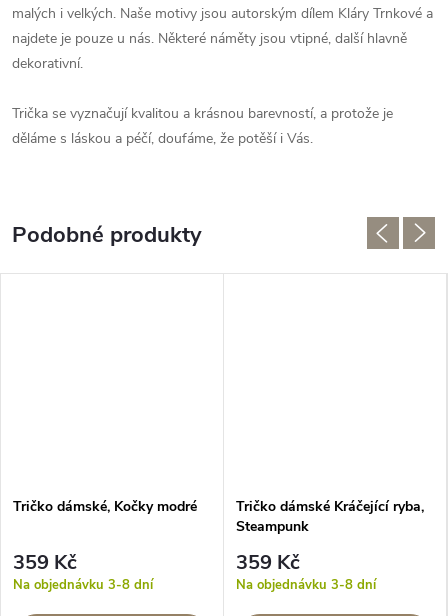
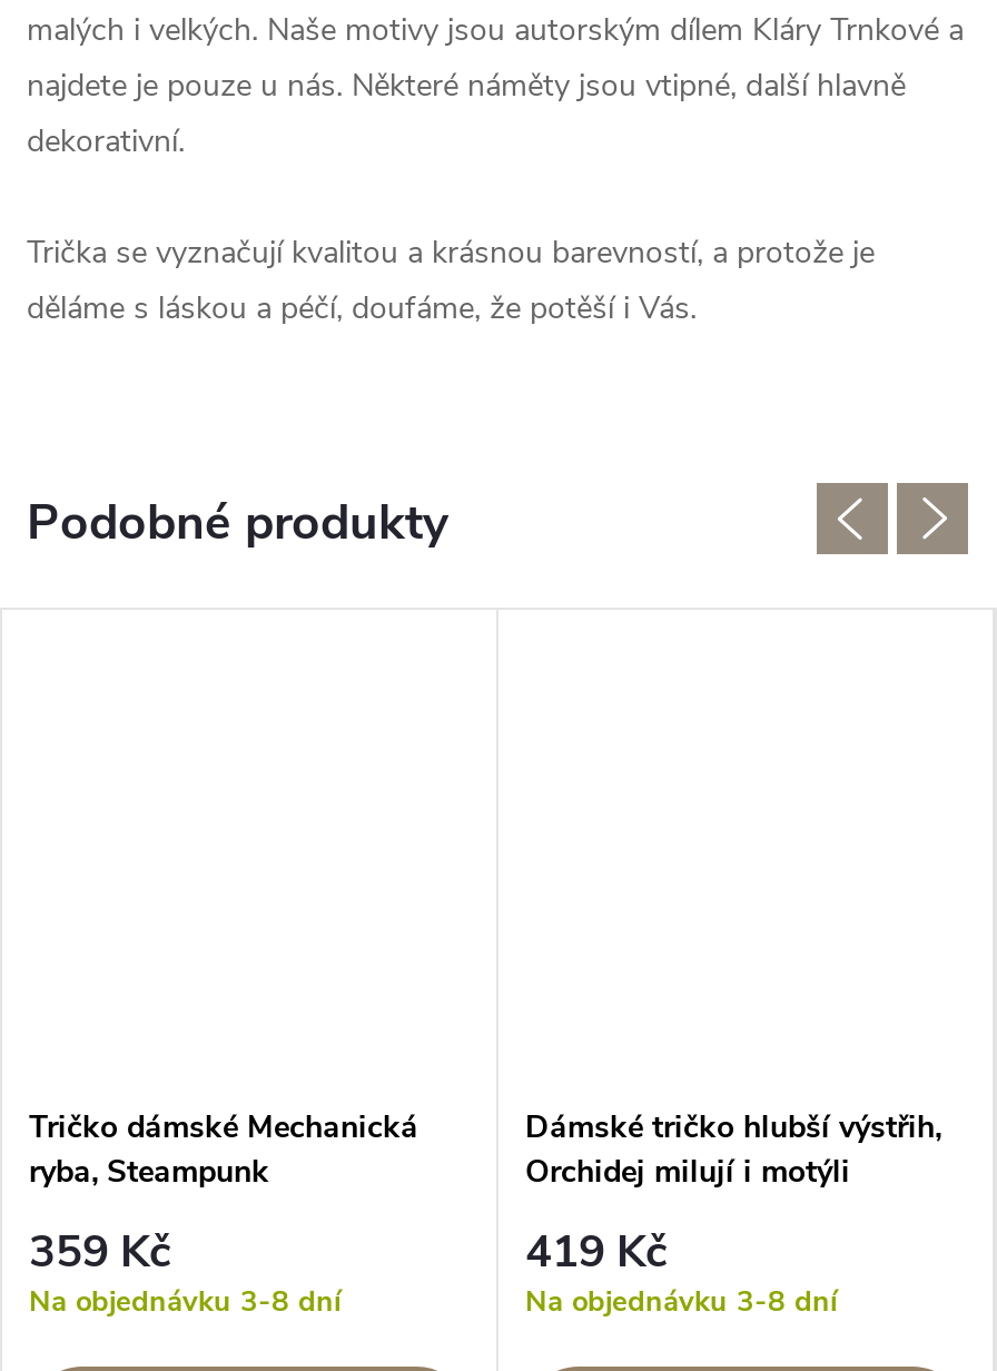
- Tričko dámské, Kočky modré
+ Tričko dámské Mechanická
+ ryba, Steampunk

- Tričko dámské Kráčející ryba,
- Steampunk
+ Dámské tričko hlubší výstřih,
+ Orchidej milují i motýli

- 359 Kč
+ 419 Kč
